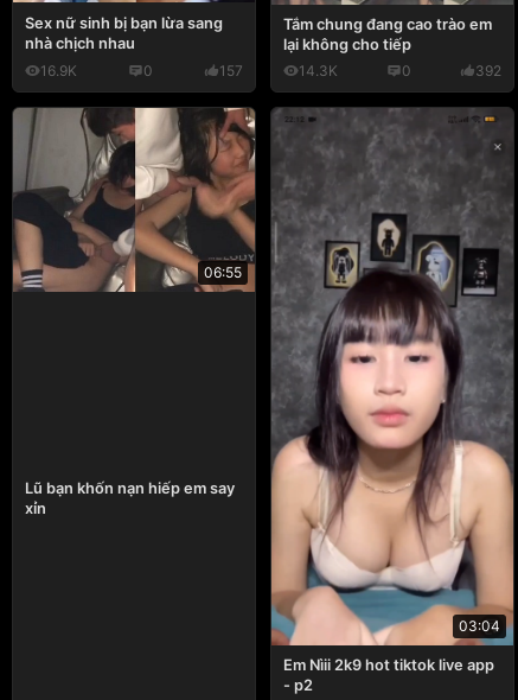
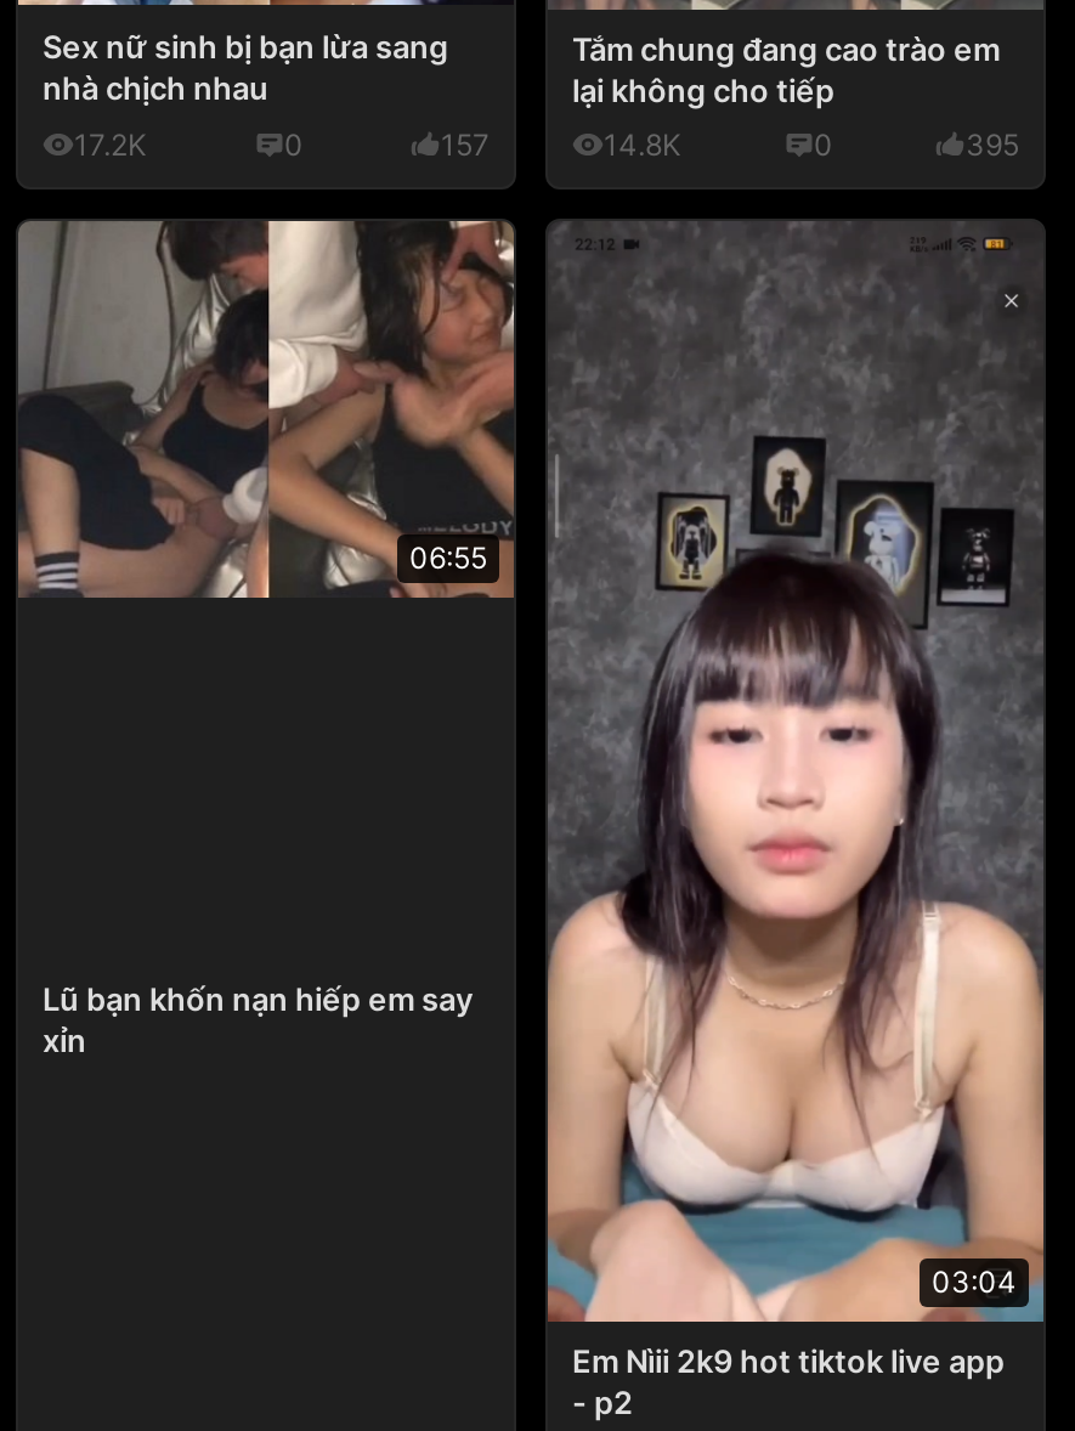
- 16.9K
+ 17.2K

- 14.3K
+ 14.8K

- 392
+ 395
